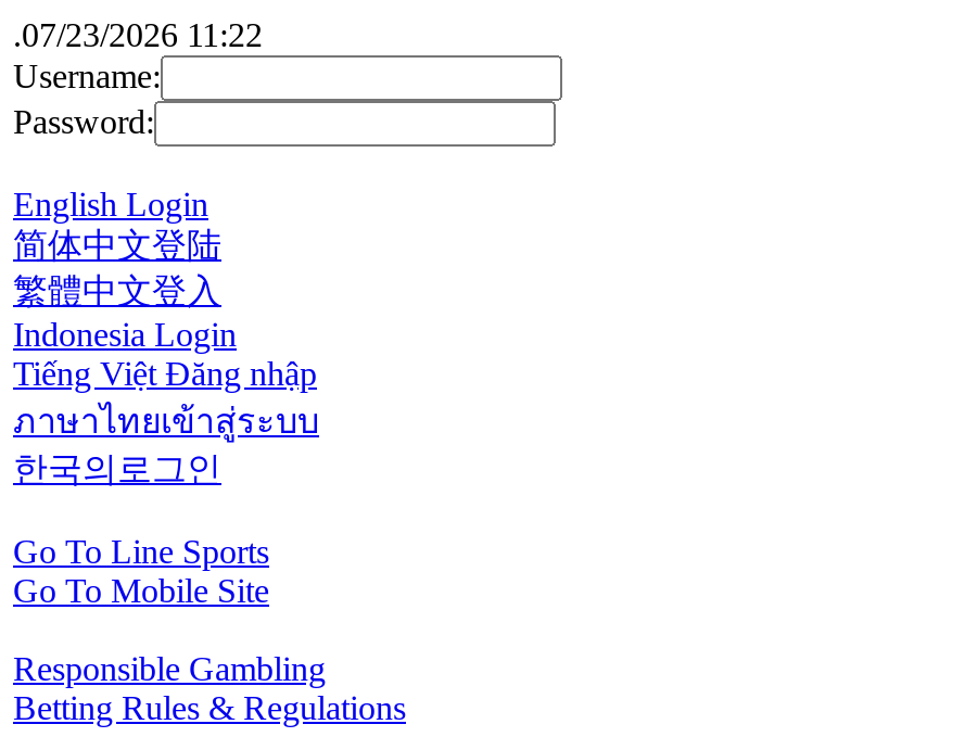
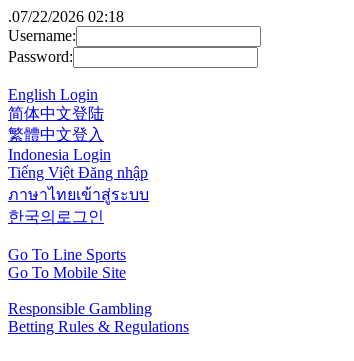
- .07/23/2026 11:22
+ .07/22/2026 02:18
